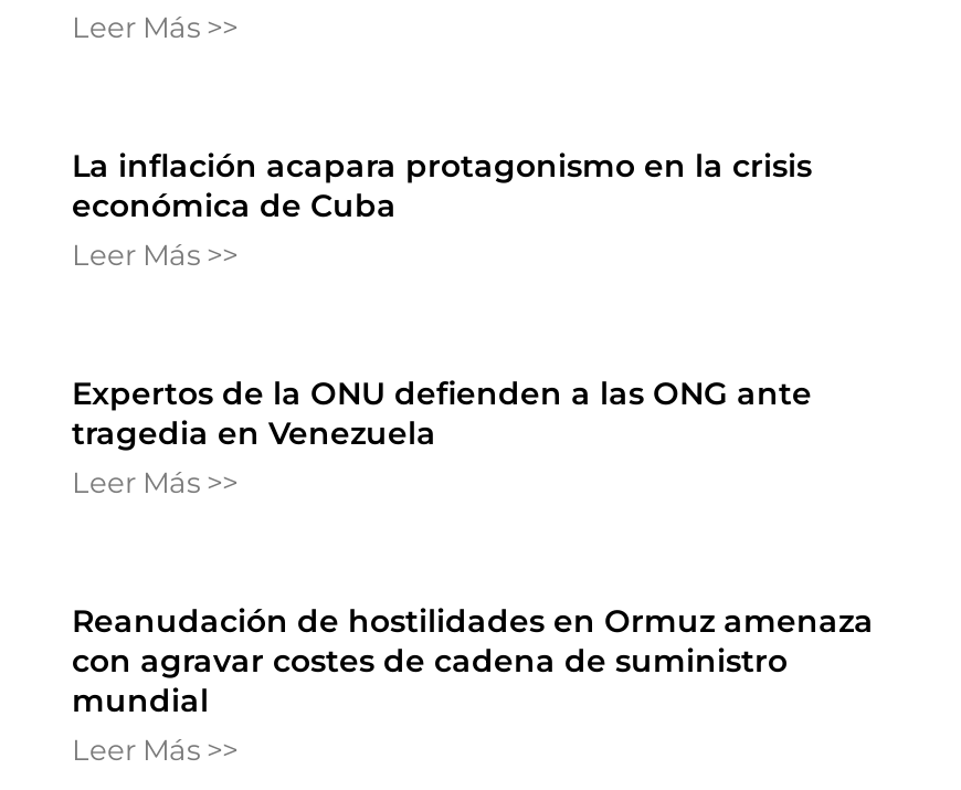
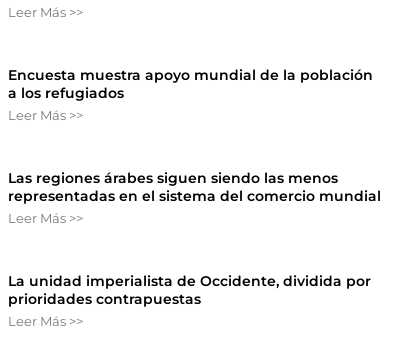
- La inflación acapara protagonismo en la crisis
- económica de Cuba
+ Encuesta muestra apoyo mundial de la población
+ a los refugiados

- Expertos de la ONU defienden a las ONG ante
- tragedia en Venezuela
+ Las regiones árabes siguen siendo las menos
+ representadas en el sistema del comercio mundial

- Reanudación de hostilidades en Ormuz amenaza
- con agravar costes de cadena de suministro
- mundial
+ La unidad imperialista de Occidente, dividida por
+ prioridades contrapuestas
